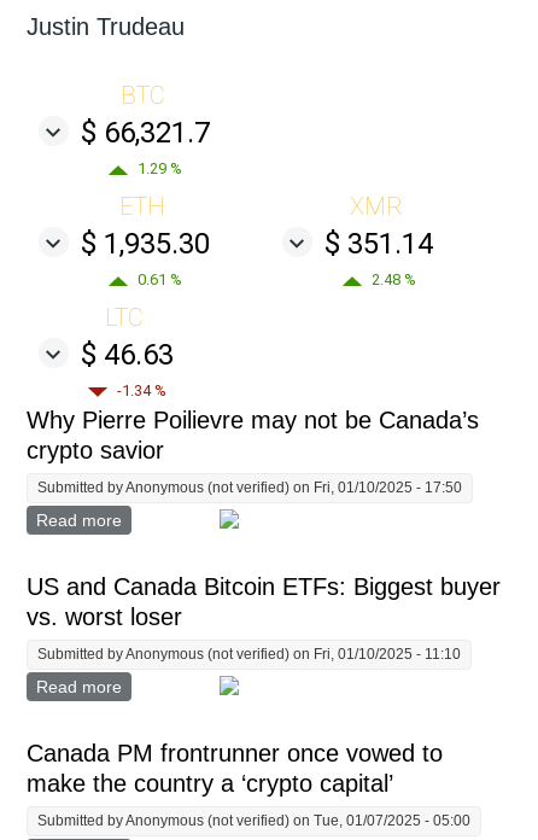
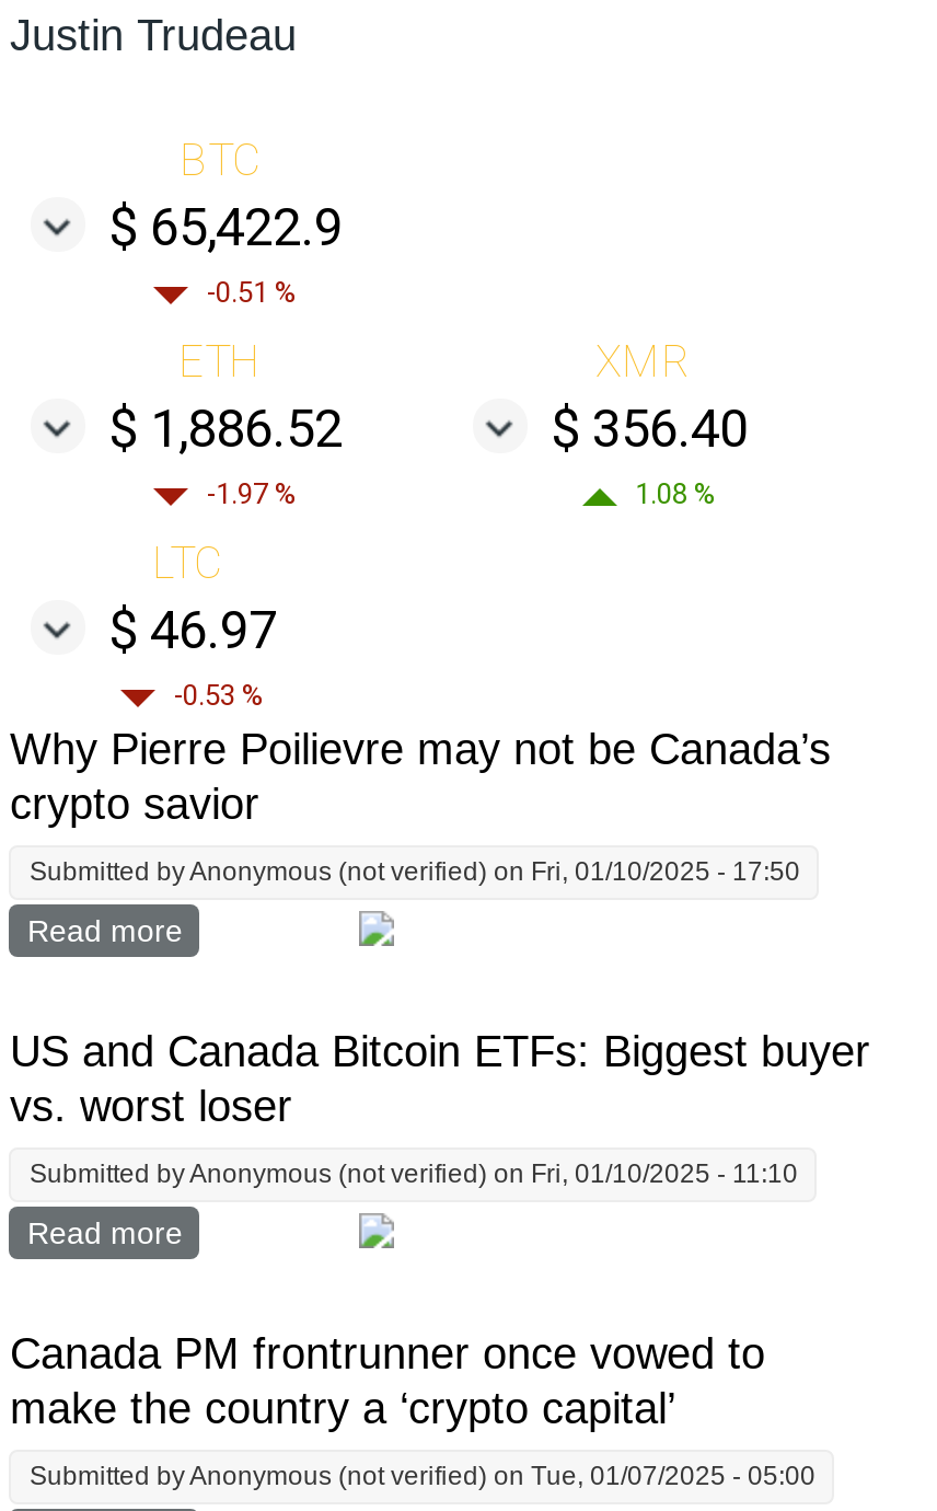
- $ 66,321.7
+ $ 65,422.9

- 1.29 %
+ -0.51 %

- $ 1,935.30
+ $ 1,886.52

- $ 351.14
+ $ 356.40

- 0.61 %
+ -1.97 %

- 2.48 %
+ 1.08 %

- $ 46.63
+ $ 46.97

- -1.34 %
+ -0.53 %
